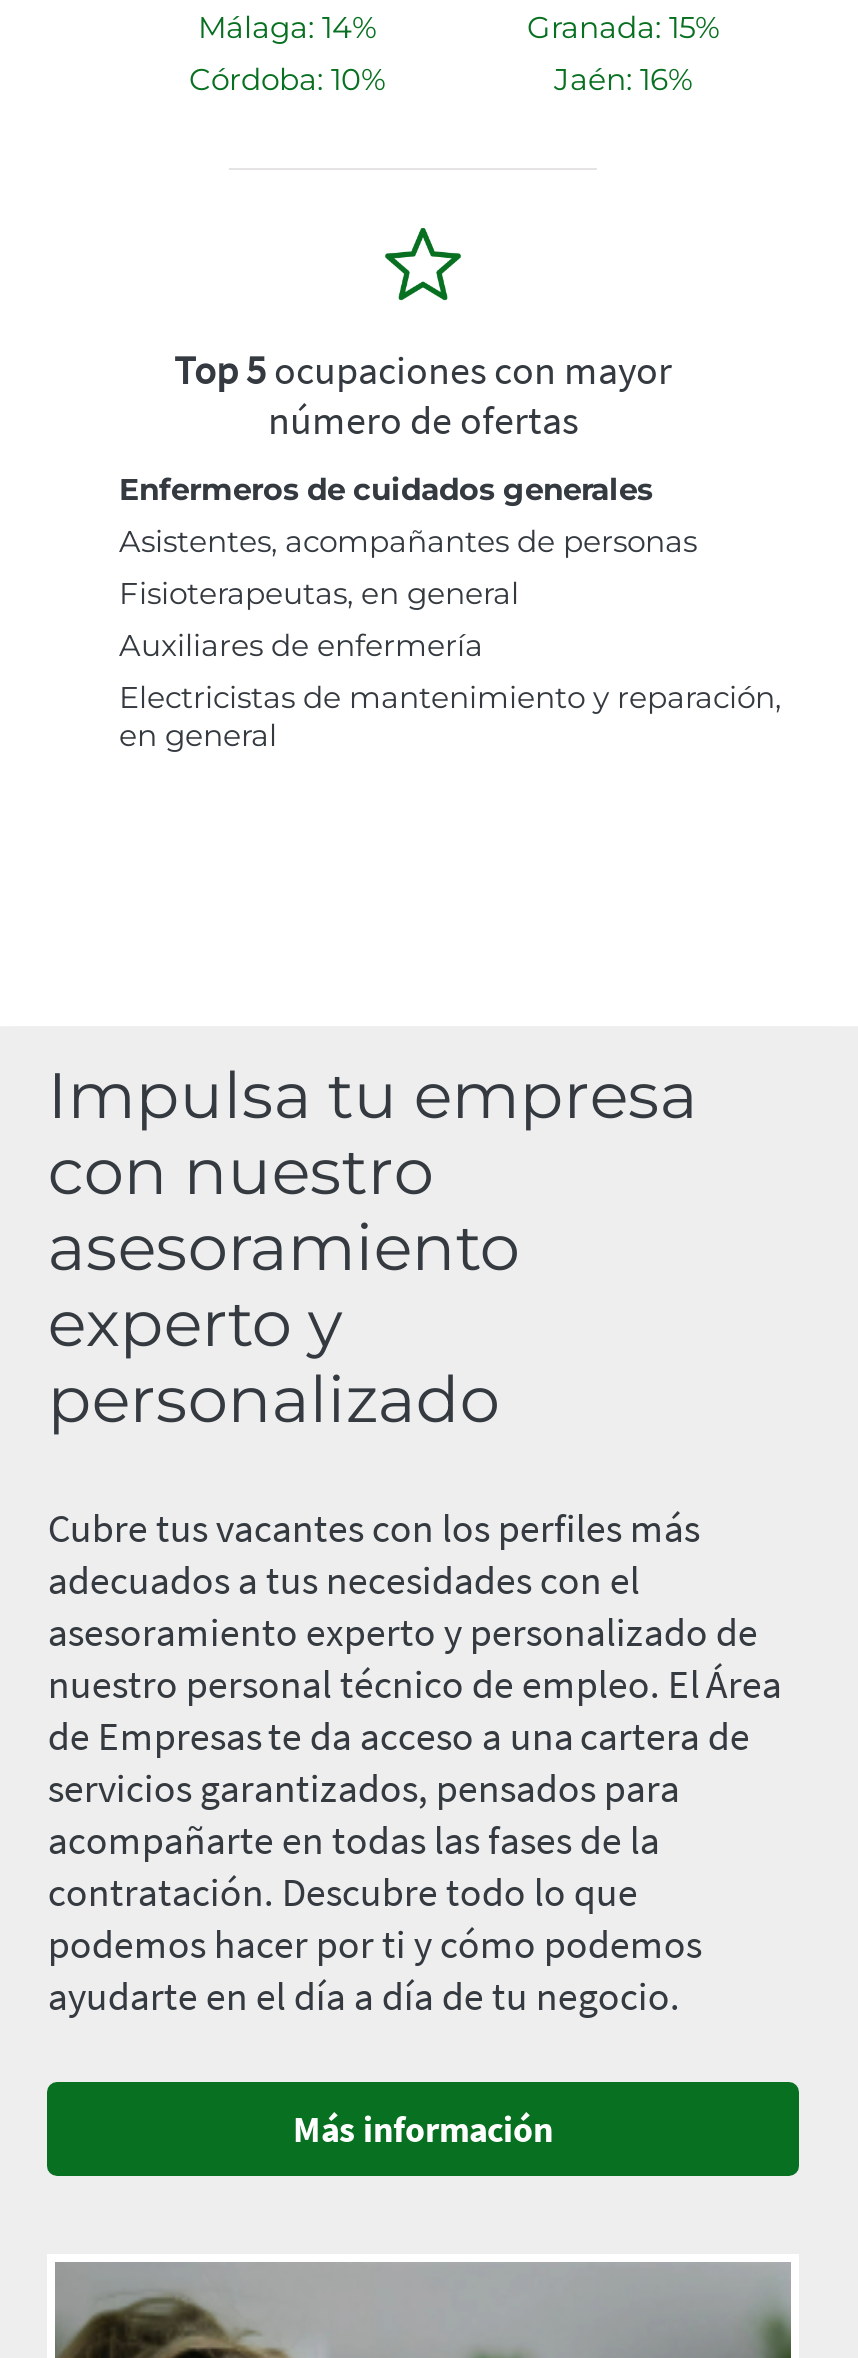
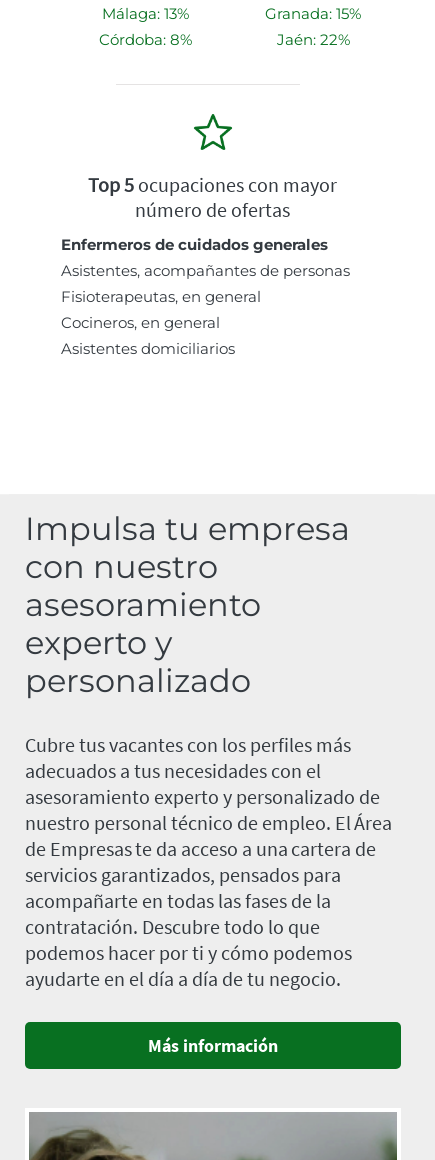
- Málaga: 14%
+ Málaga: 13%

- Córdoba: 10%
+ Córdoba: 8%

- Jaén: 16%
+ Jaén: 22%

- Auxiliares de enfermería
- Electricistas de mantenimiento y reparación,
- en general
+ Cocineros, en general
+ Asistentes domiciliarios
